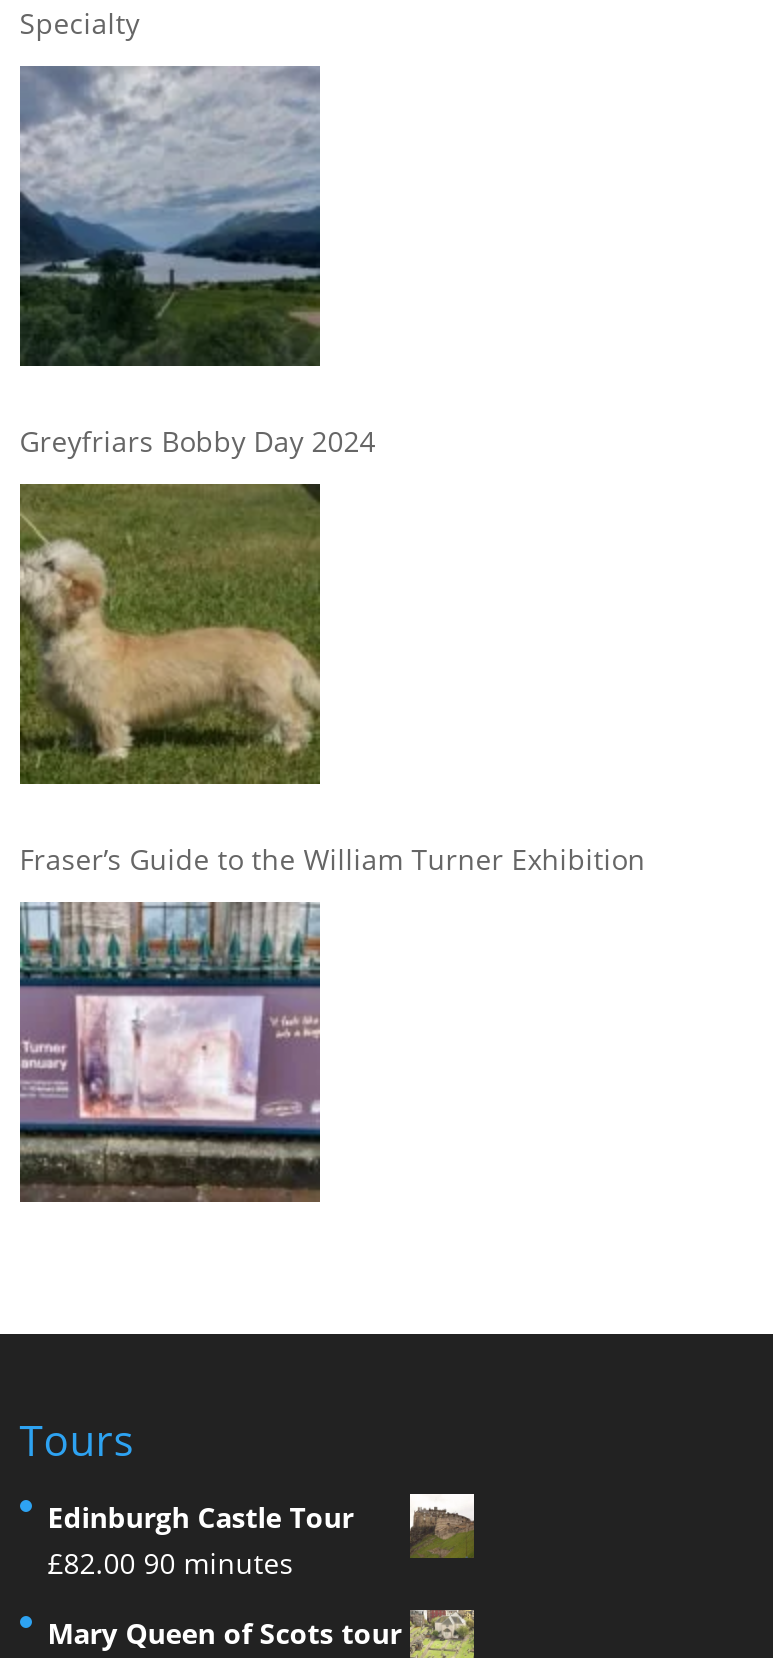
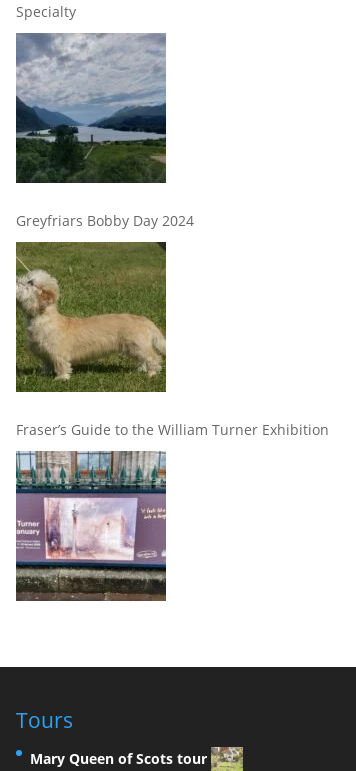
- [image]
- Edinburgh Castle Tour
- £82.00 90 minutes
